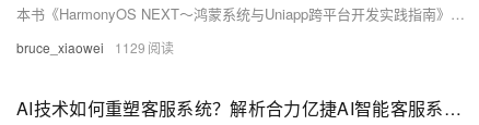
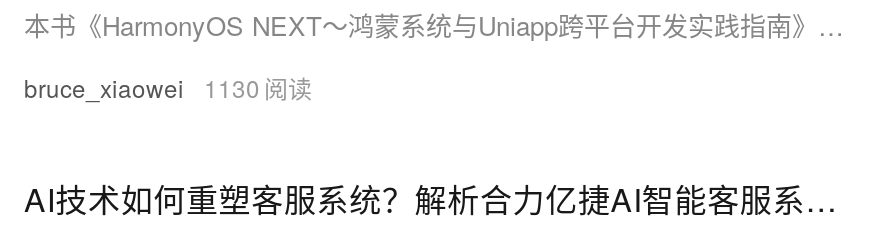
- bruce_xiaowei 1129
+ bruce_xiaowei 1130
